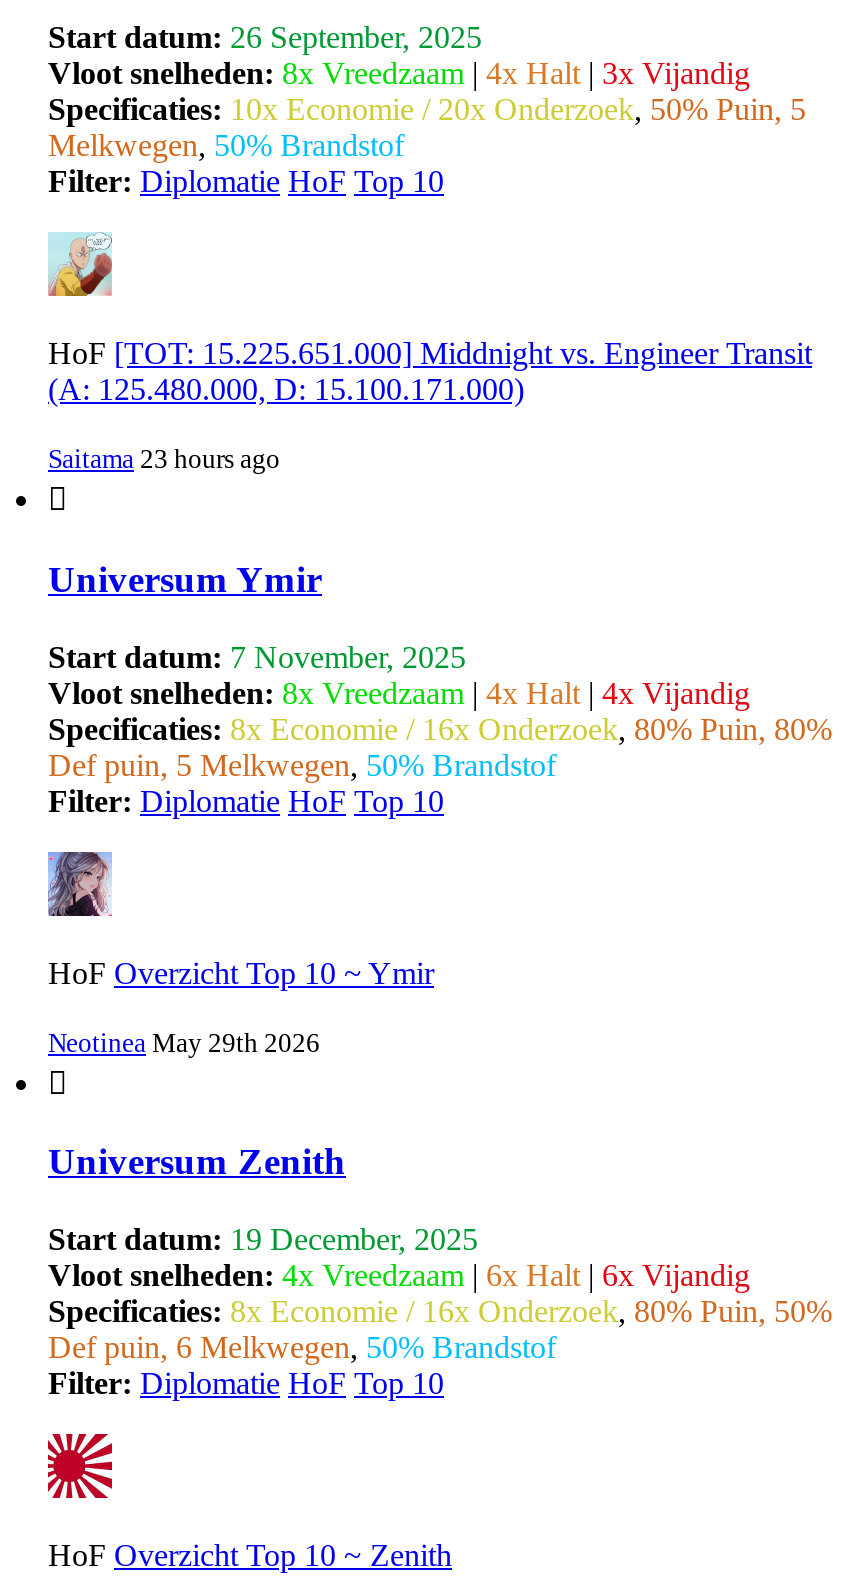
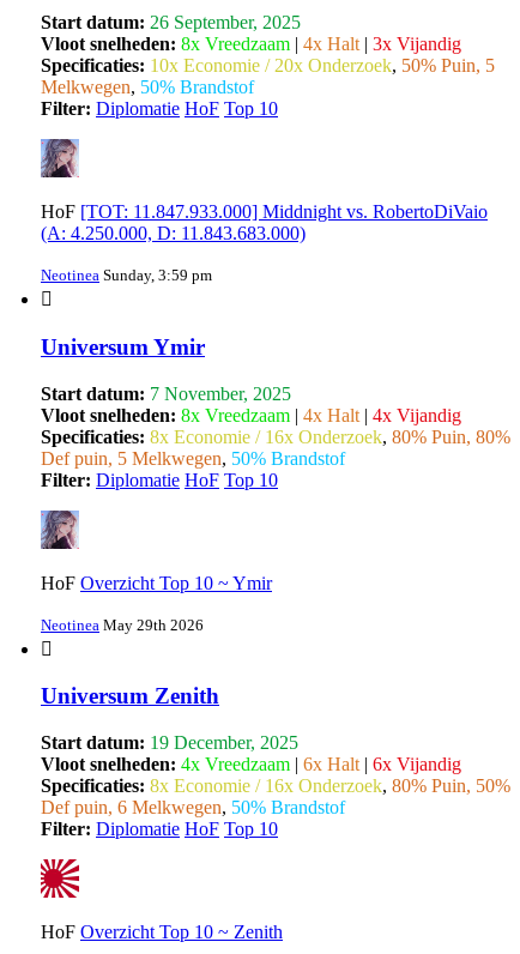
- [image]
- HoF [TOT: 15.225.651.000] Middnight vs. Engineer Transit
- (A: 125.480.000, D: 15.100.171.000)
+ [image]
+ HoF [TOT: 11.847.933.000] Middnight vs. RobertoDiVaio
+ (A: 4.250.000, D: 11.843.683.000)

- Saitama 23 hours ago
+ Neotinea Sunday, 3:59 pm
